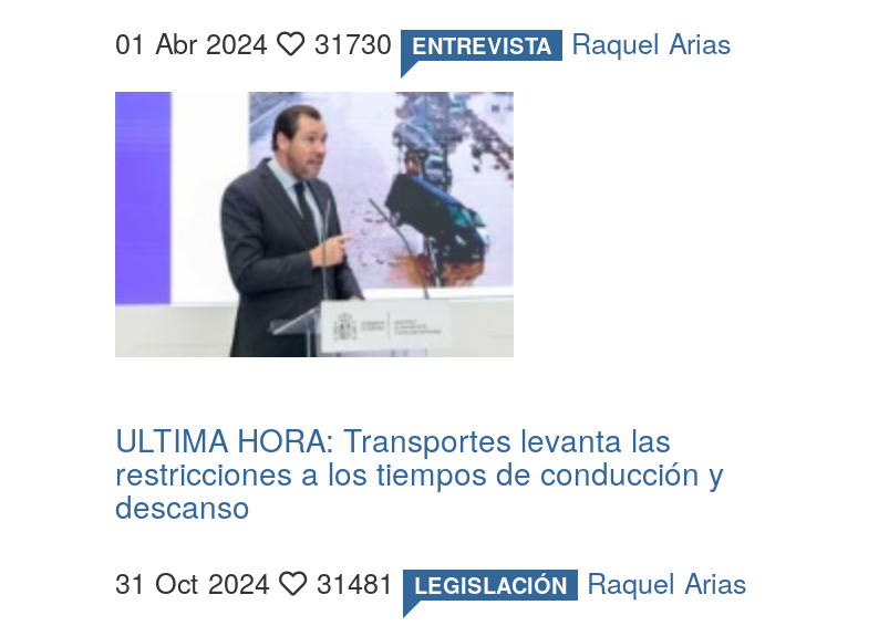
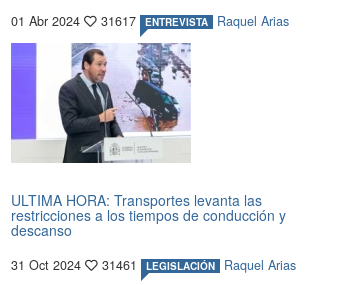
- 01 Abr 2024 31730 ENTREVISTA Raquel Arias
+ 01 Abr 2024 31617 ENTREVISTA Raquel Arias

- 31 Oct 2024 31481 LEGISLACIÓN Raquel Arias
+ 31 Oct 2024 31461 LEGISLACIÓN Raquel Arias
